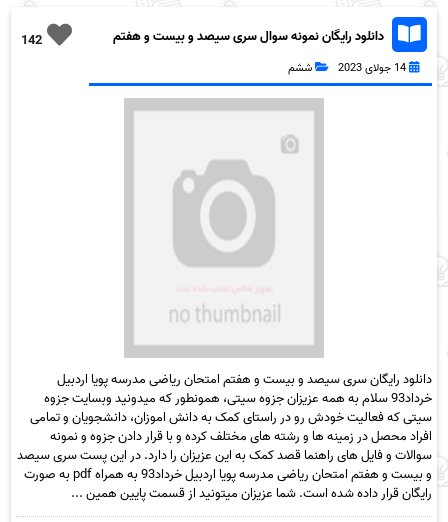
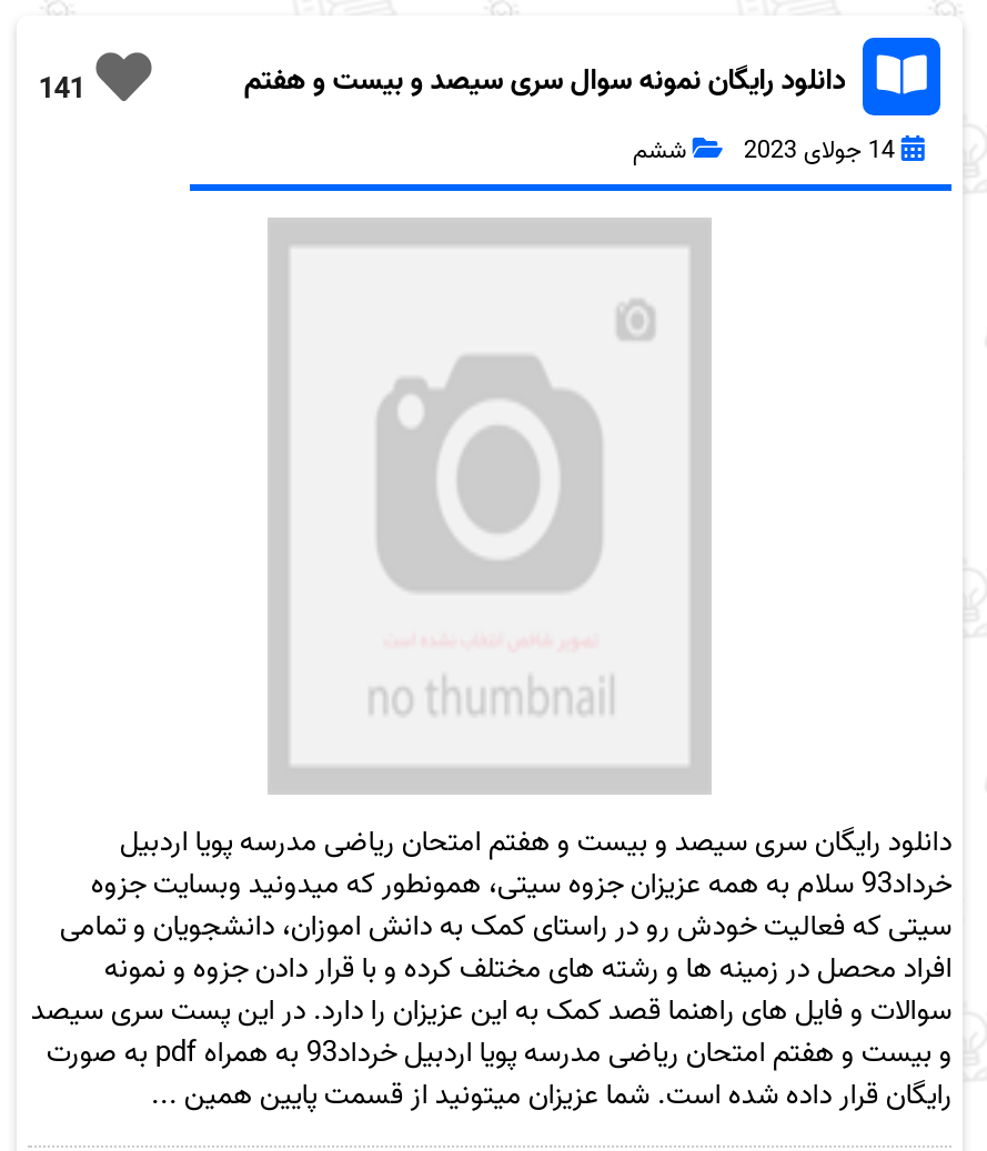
- 142
+ 141
